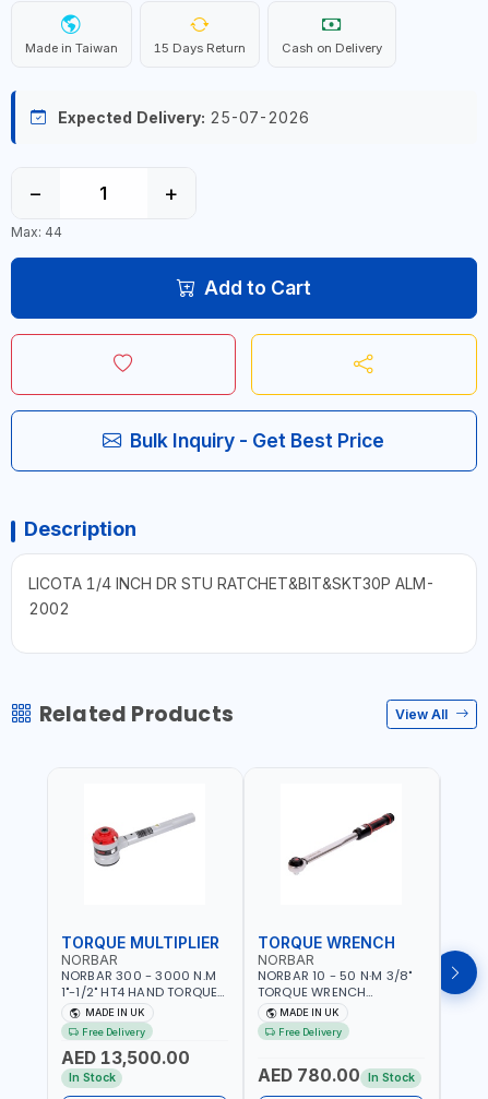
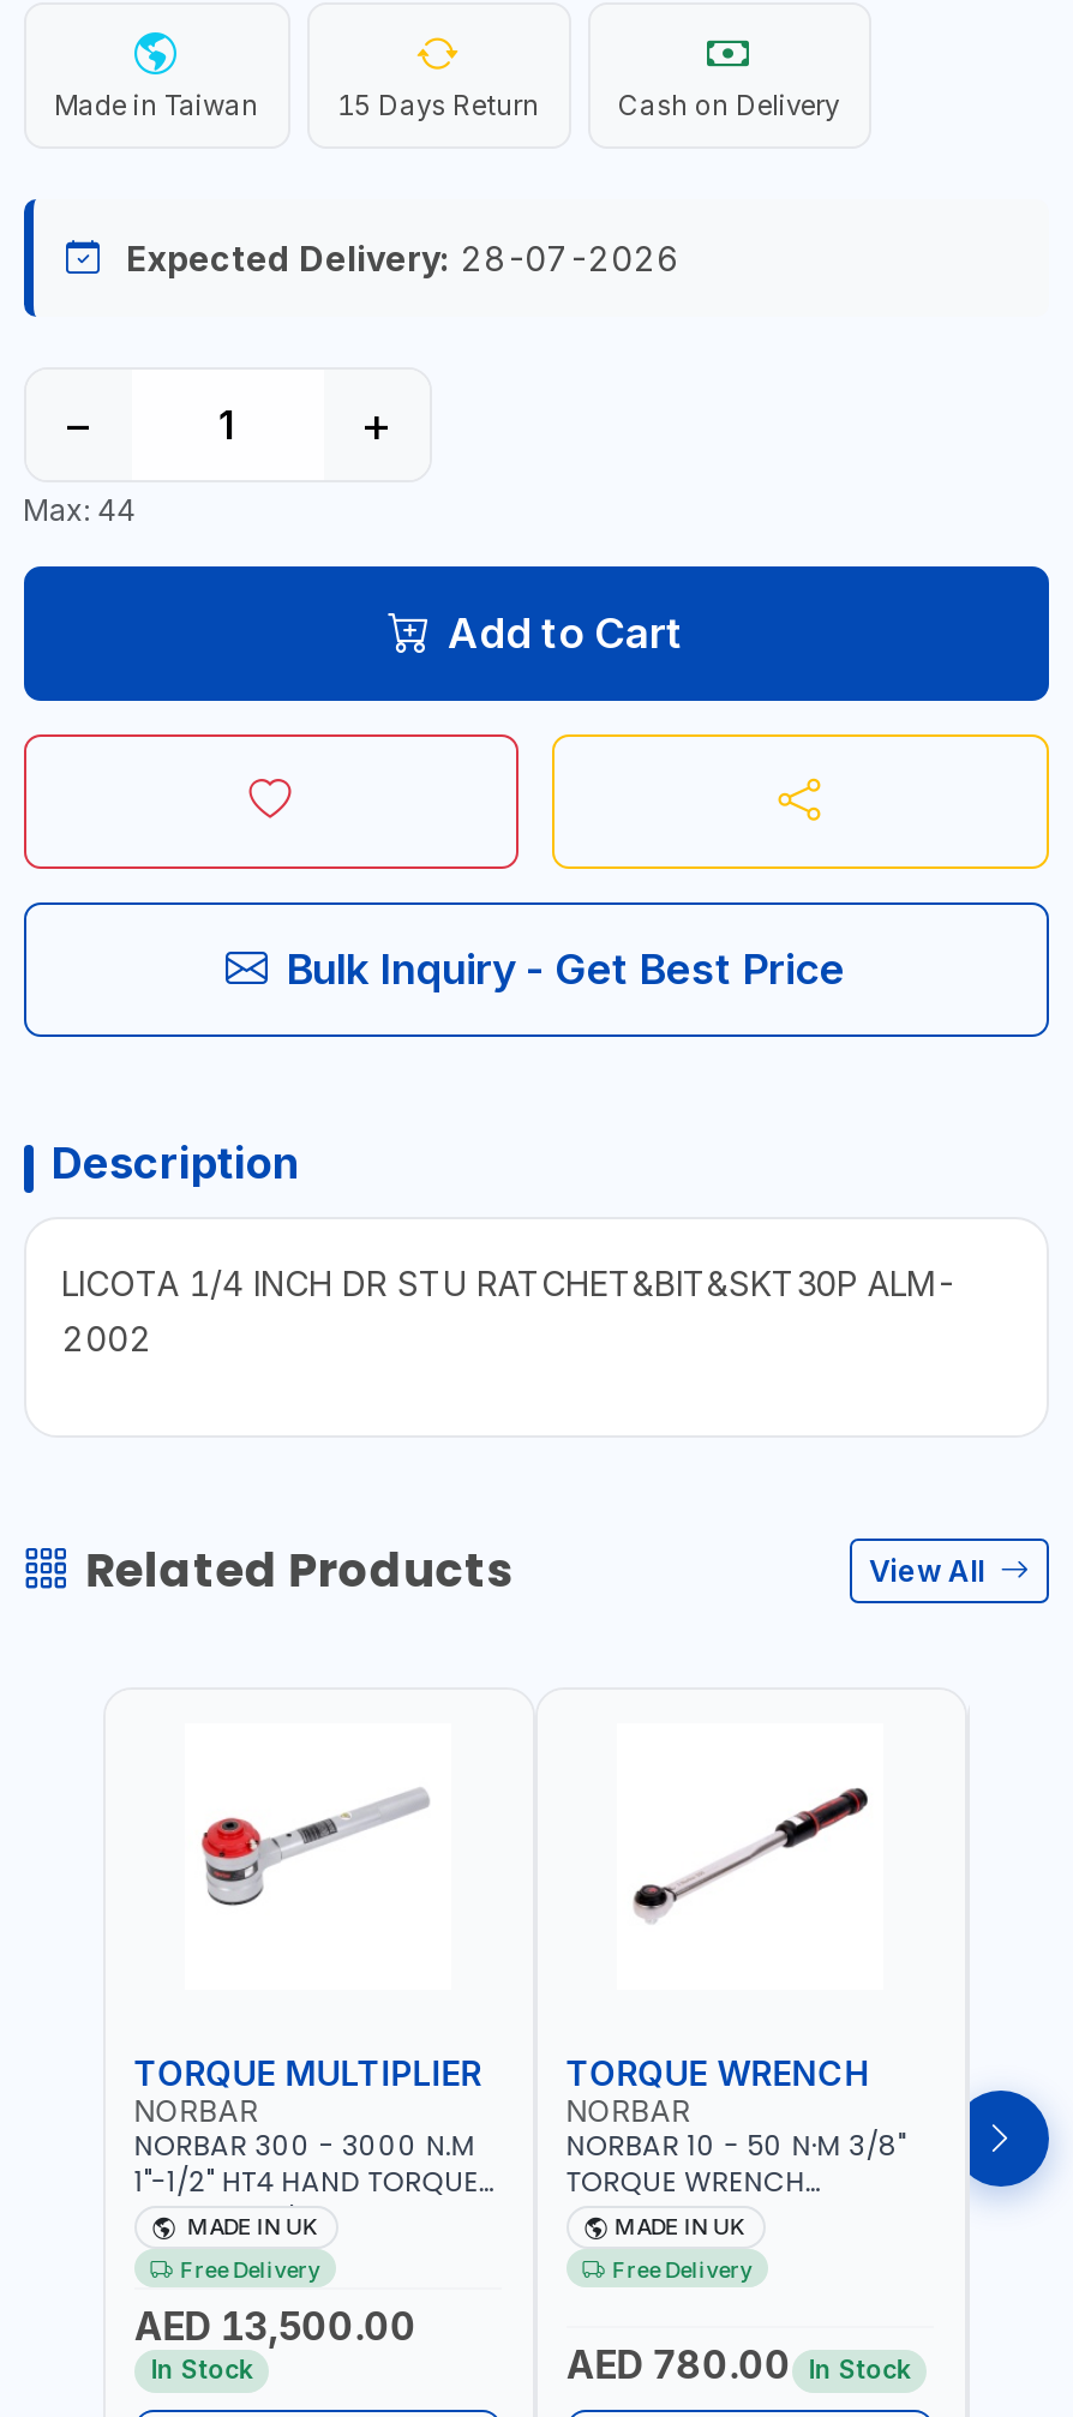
- Expected Delivery: 25-07-2026
+ Expected Delivery: 28-07-2026
